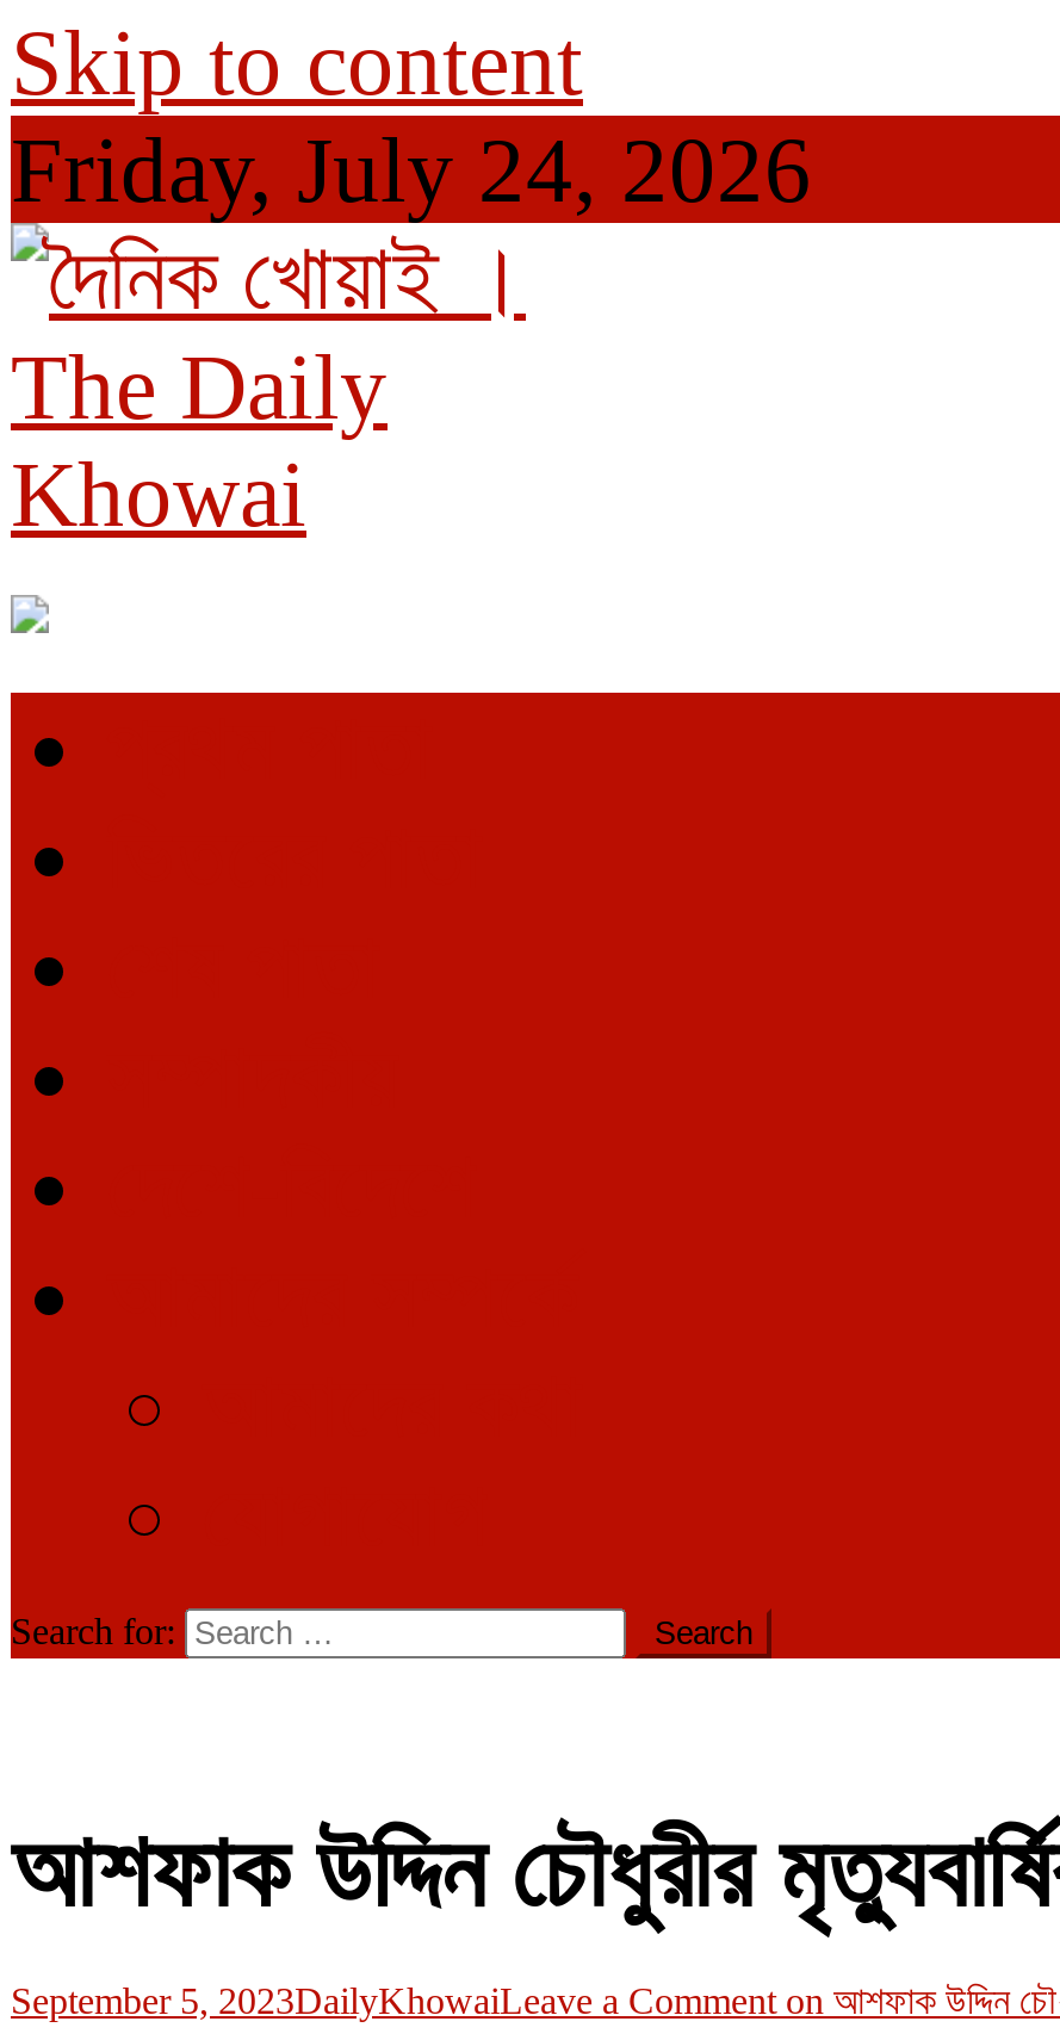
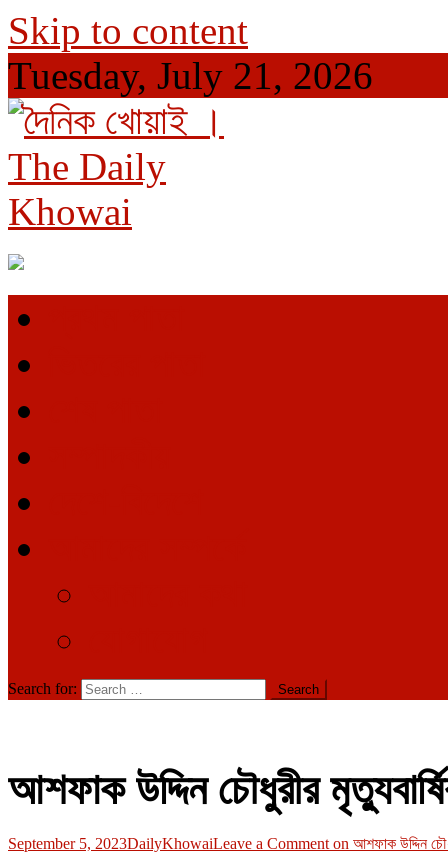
- Friday, July 24, 2026
+ Tuesday, July 21, 2026
